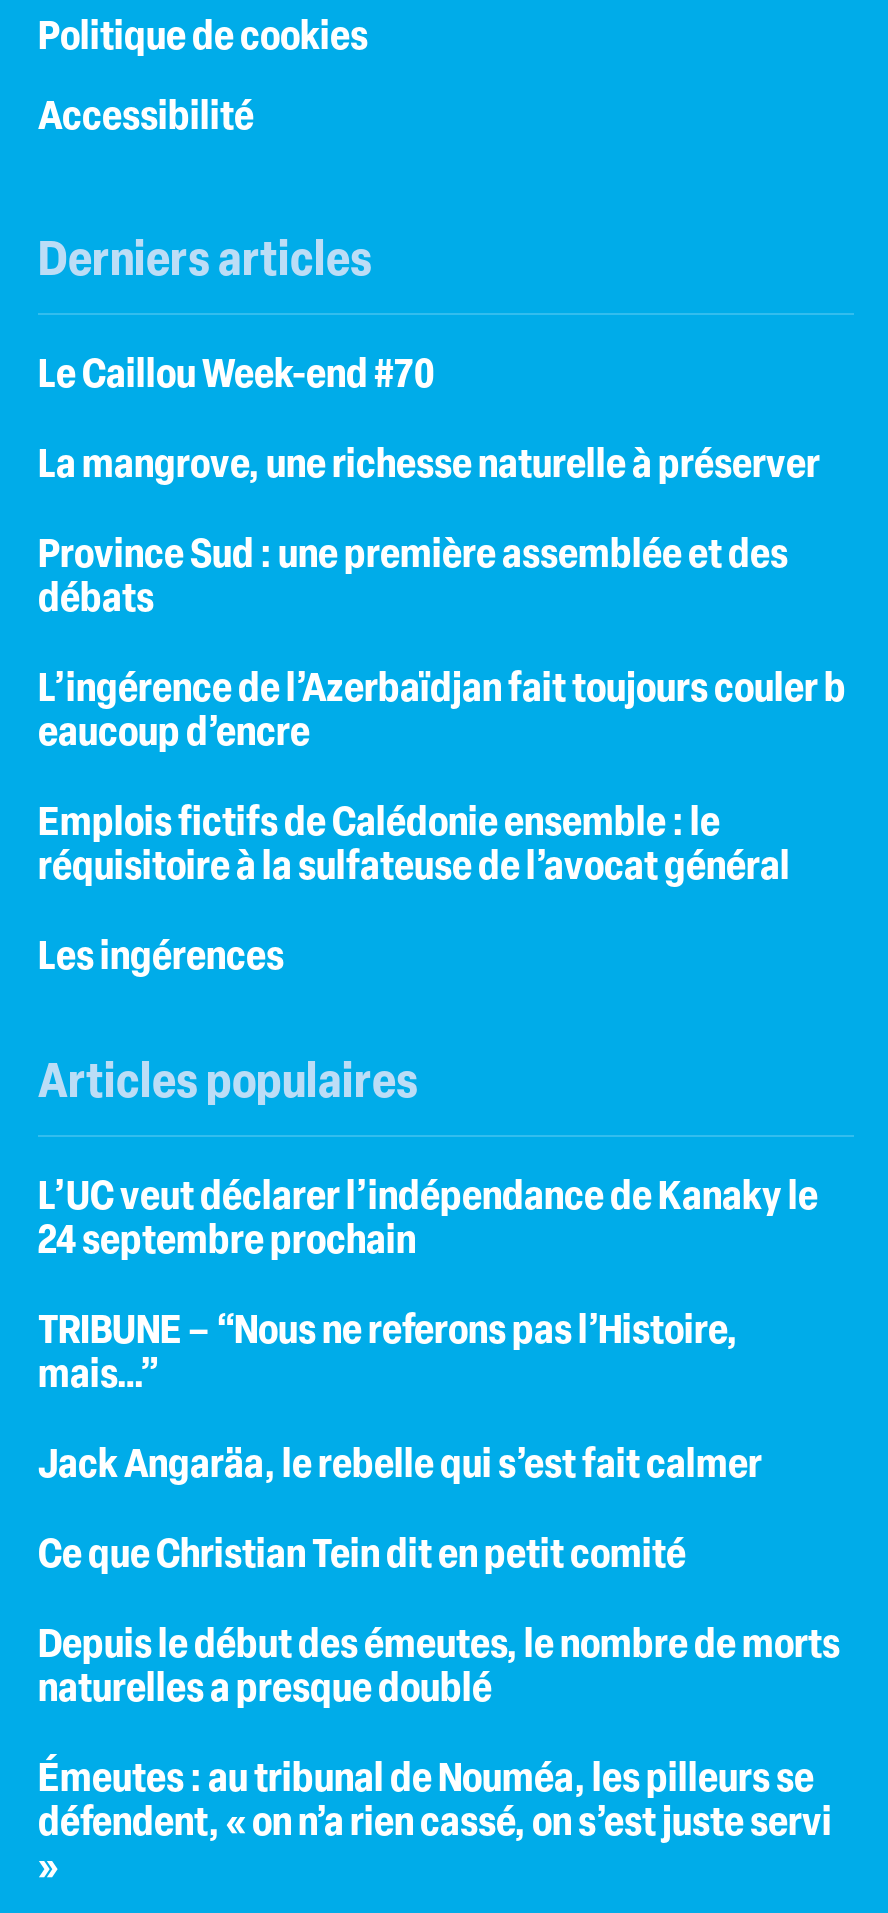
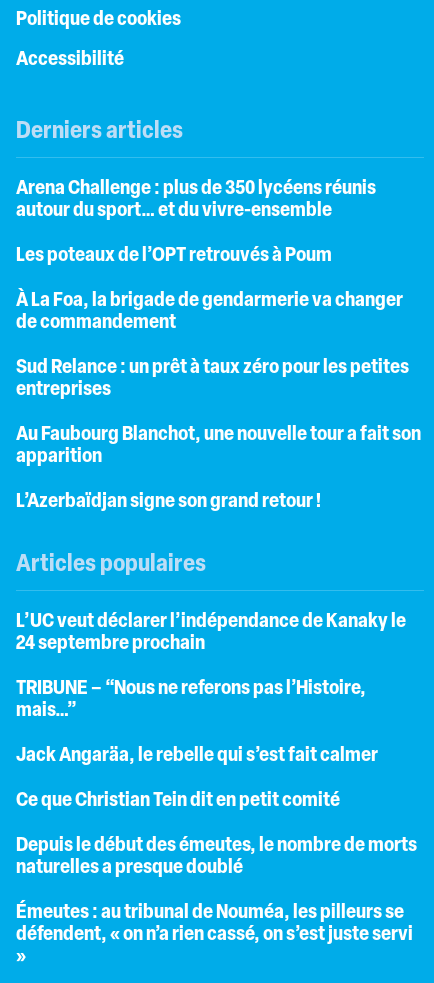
- Le Caillou Week-end #70
+ Arena Challenge : plus de 350 lycéens réunis
+ autour du sport… et du vivre-ensemble

- La mangrove, une richesse naturelle à préserver
+ Les poteaux de l’OPT retrouvés à Poum

- Province Sud : une première assemblée et des
- débats
+ À La Foa, la brigade de gendarmerie va changer
+ de commandement

- L’ingérence de l’Azerbaïdjan fait toujours couler b
- eaucoup d’encre
+ Sud Relance : un prêt à taux zéro pour les petites
+ entreprises

- Emplois fictifs de Calédonie ensemble : le
- réquisitoire à la sulfateuse de l’avocat général
+ Au Faubourg Blanchot, une nouvelle tour a fait son
+ apparition

- Les ingérences
+ L’Azerbaïdjan signe son grand retour !
